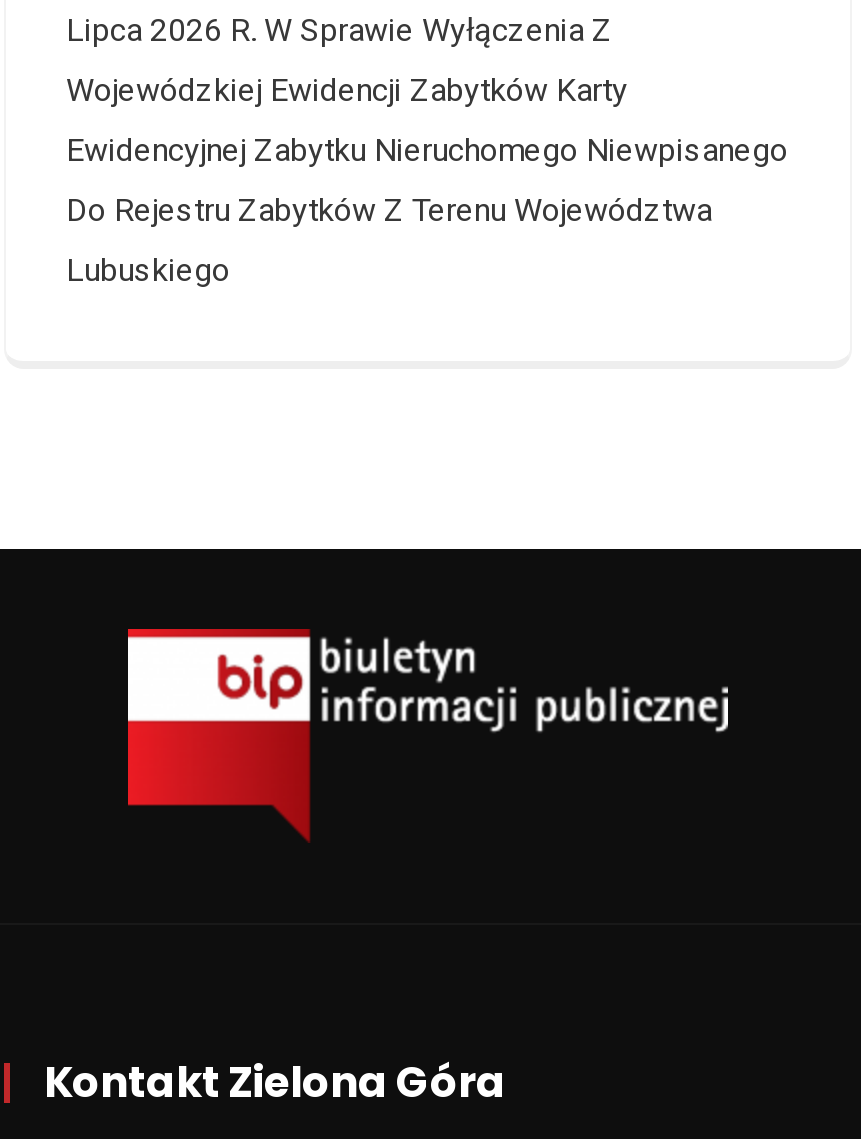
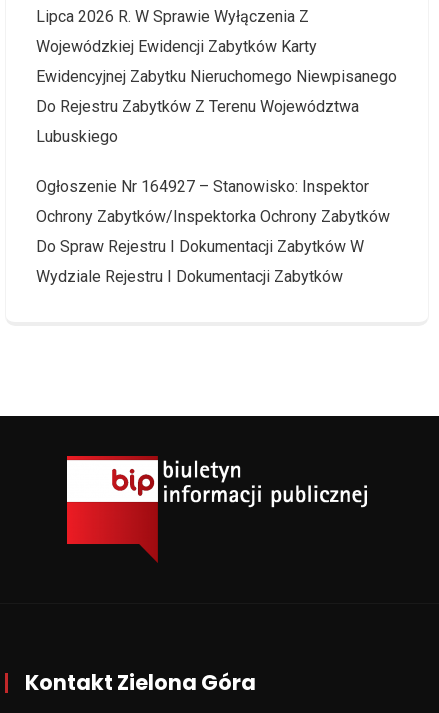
+ Ogłoszenie Nr 164927 – Stanowisko: Inspektor
+ Ochrony Zabytków/Inspektorka Ochrony Zabytków
+ Do Spraw Rejestru I Dokumentacji Zabytków W
+ Wydziale Rejestru I Dokumentacji Zabytków
